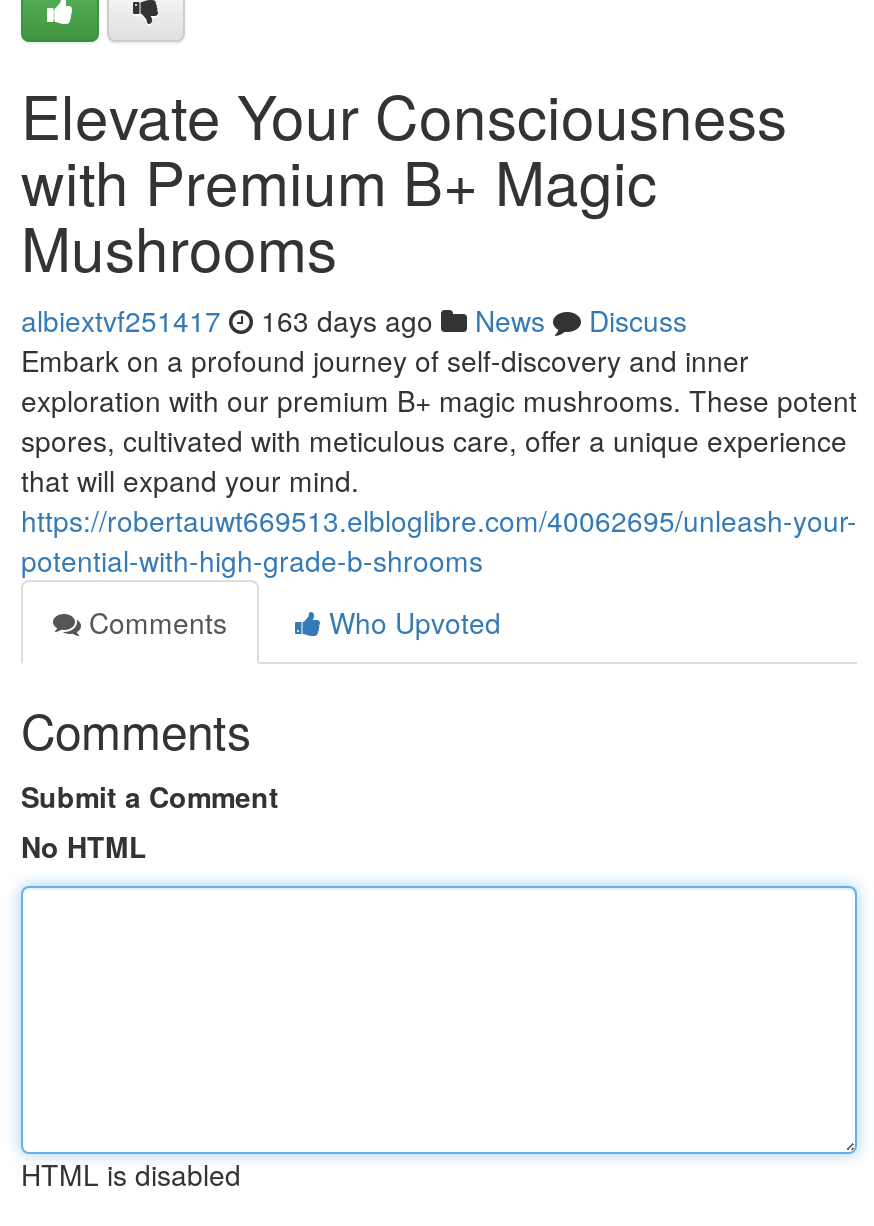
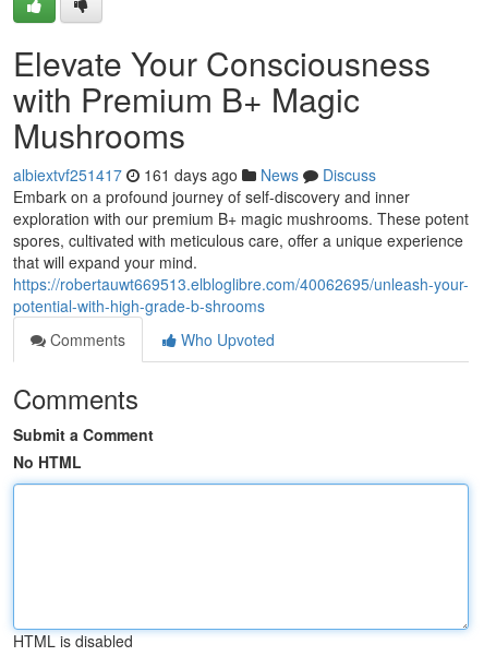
- albiextvf251417 163 days ago News Discuss
+ albiextvf251417 161 days ago News Discuss
